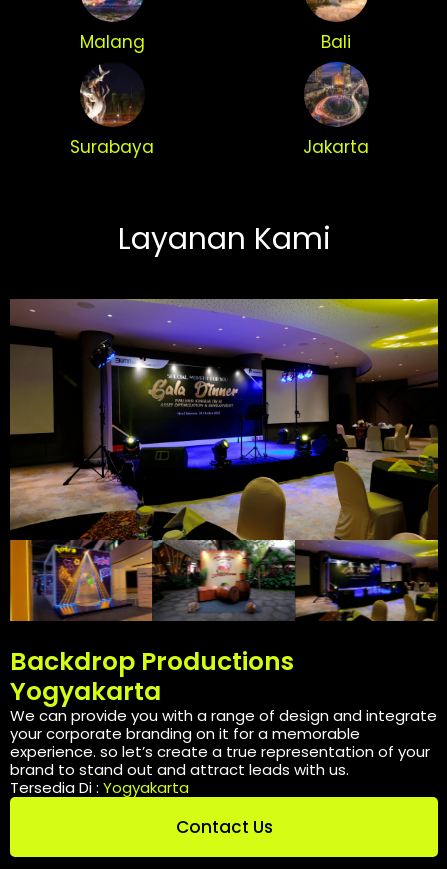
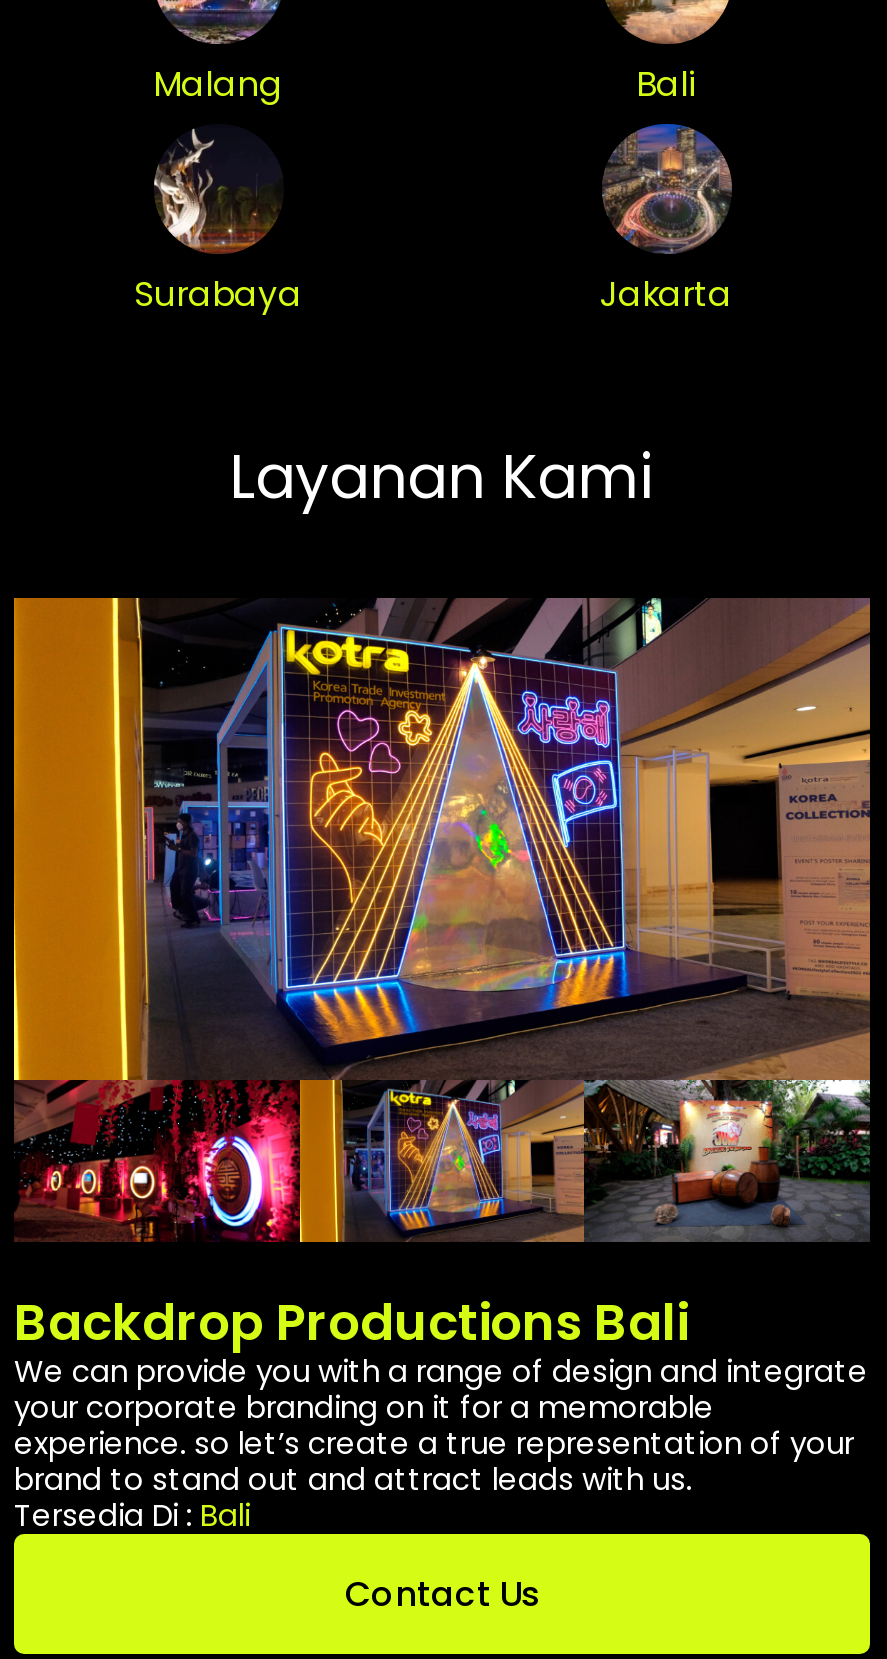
- [image]
- Backdrop Productions
- Yogyakarta
+ [image]
+ Backdrop Productions Bali

- Tersedia Di : Yogyakarta
+ Tersedia Di : Bali
